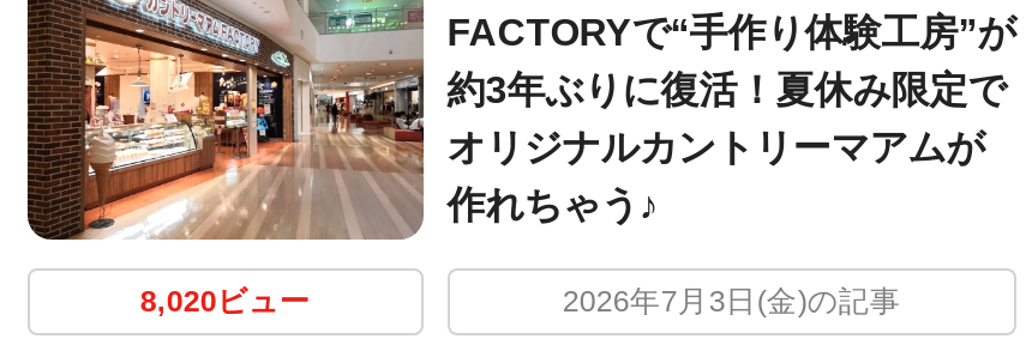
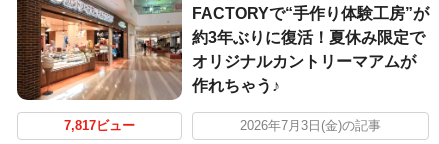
- 8,020ビュー
+ 7,817ビュー
